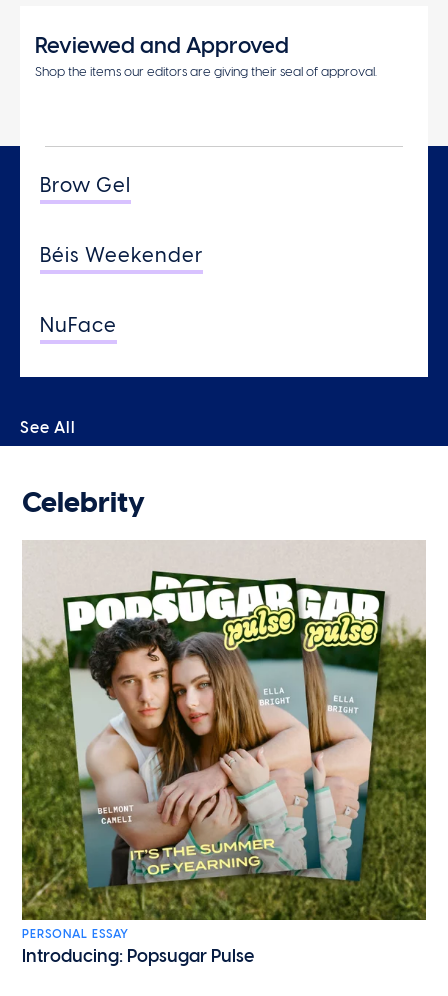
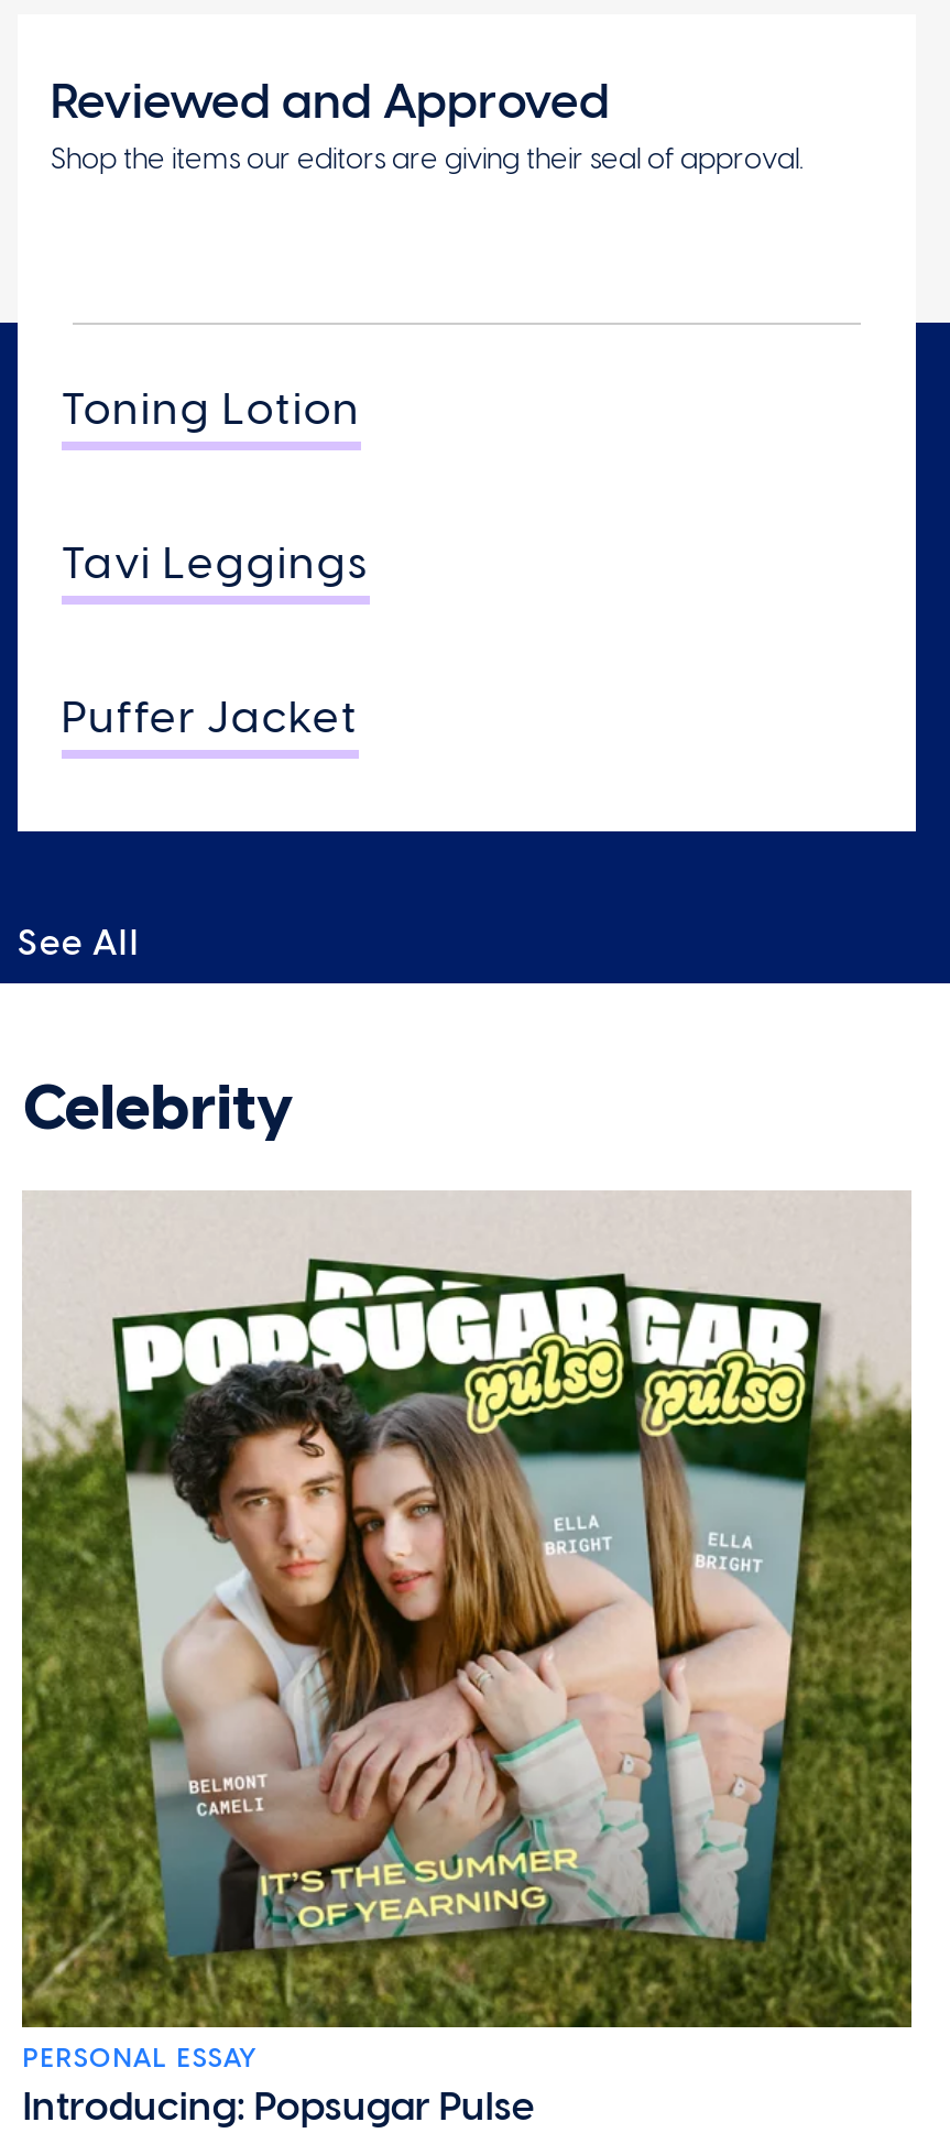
- Brow Gel
+ Toning Lotion

- Béis Weekender
+ Tavi Leggings

- NuFace
+ Puffer Jacket
